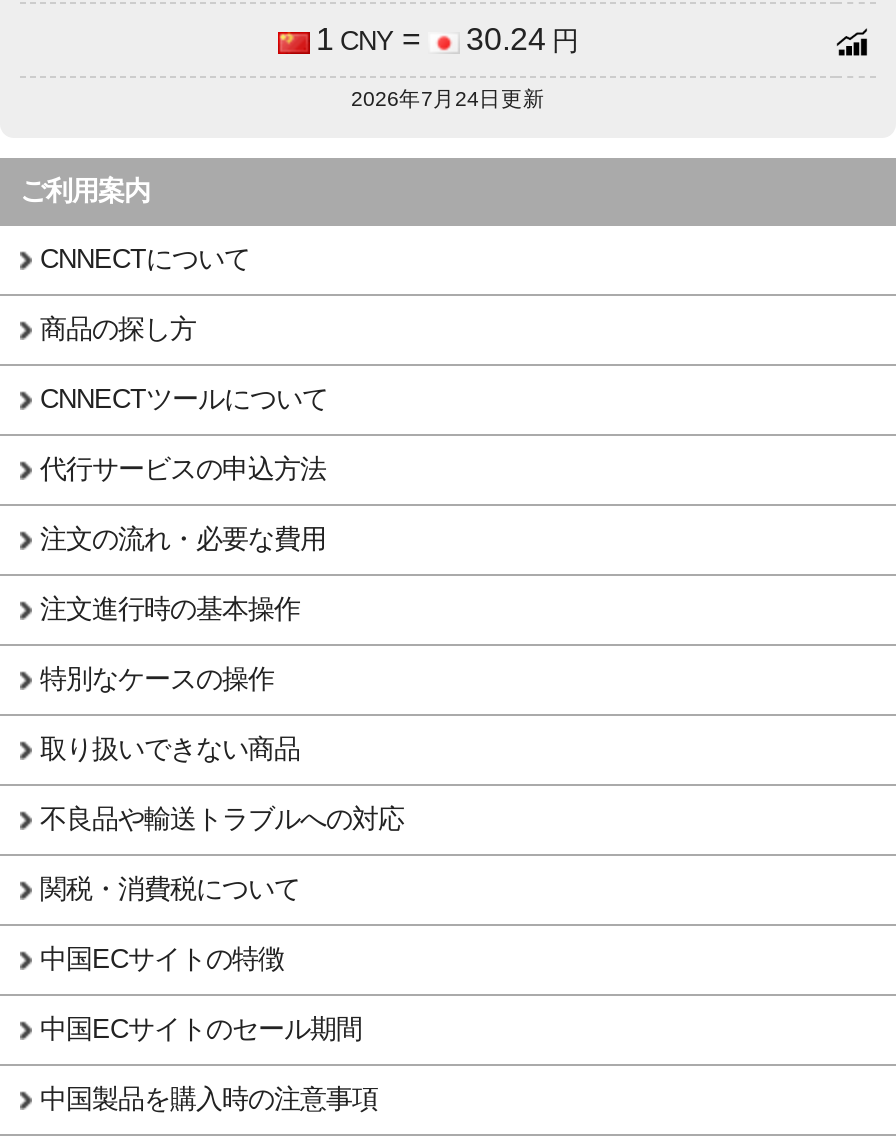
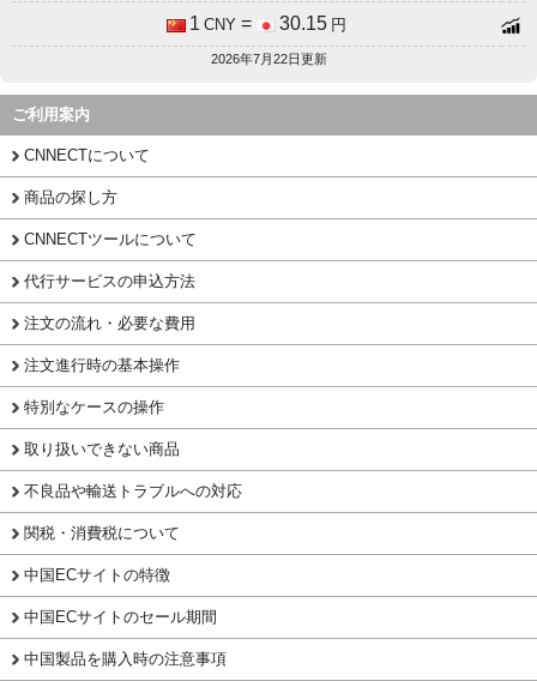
- 1 CNY = 30.24 円
+ 1 CNY = 30.15 円

- 2026年7月24日更新
+ 2026年7月22日更新
